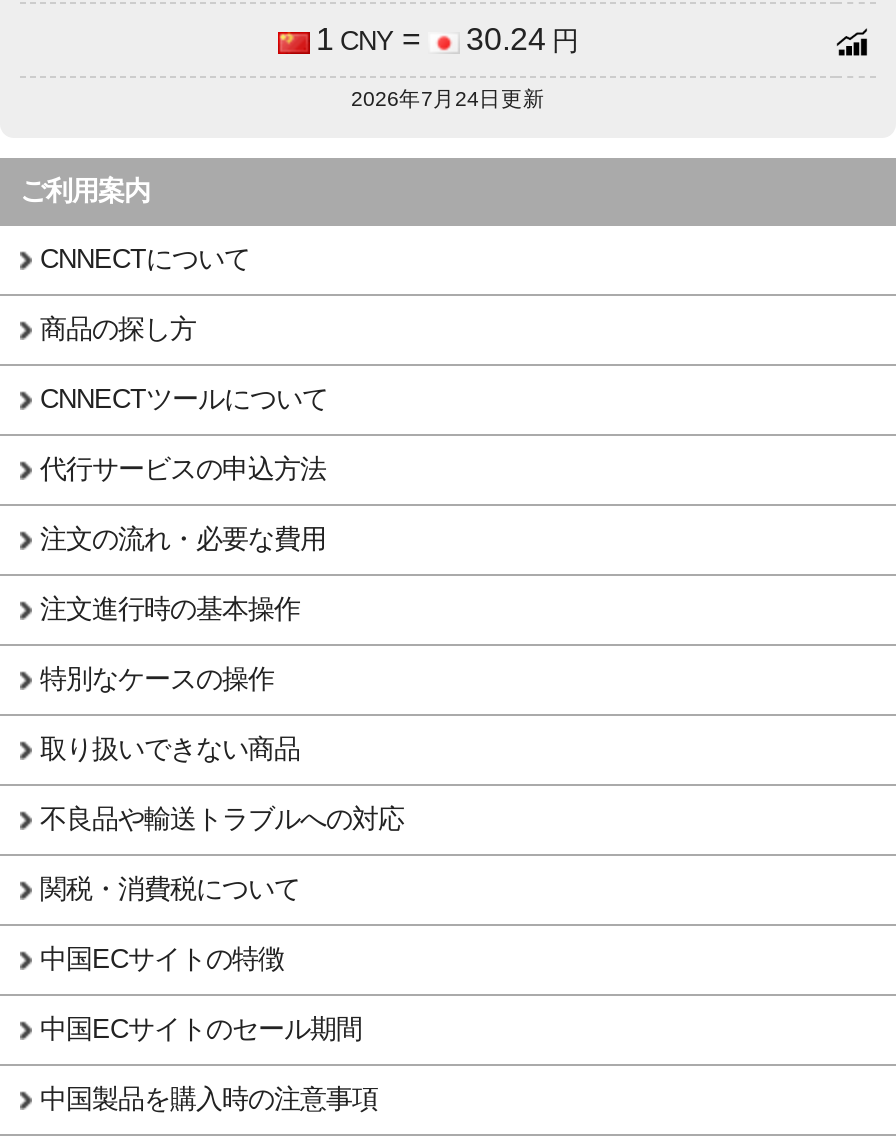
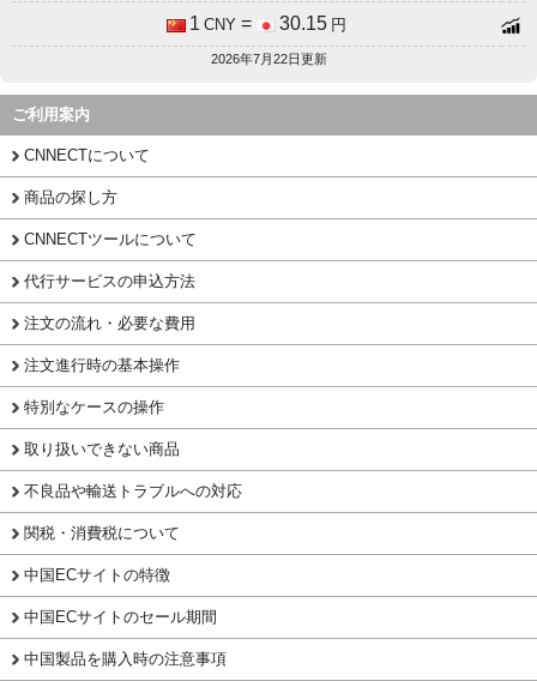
- 1 CNY = 30.24 円
+ 1 CNY = 30.15 円

- 2026年7月24日更新
+ 2026年7月22日更新
